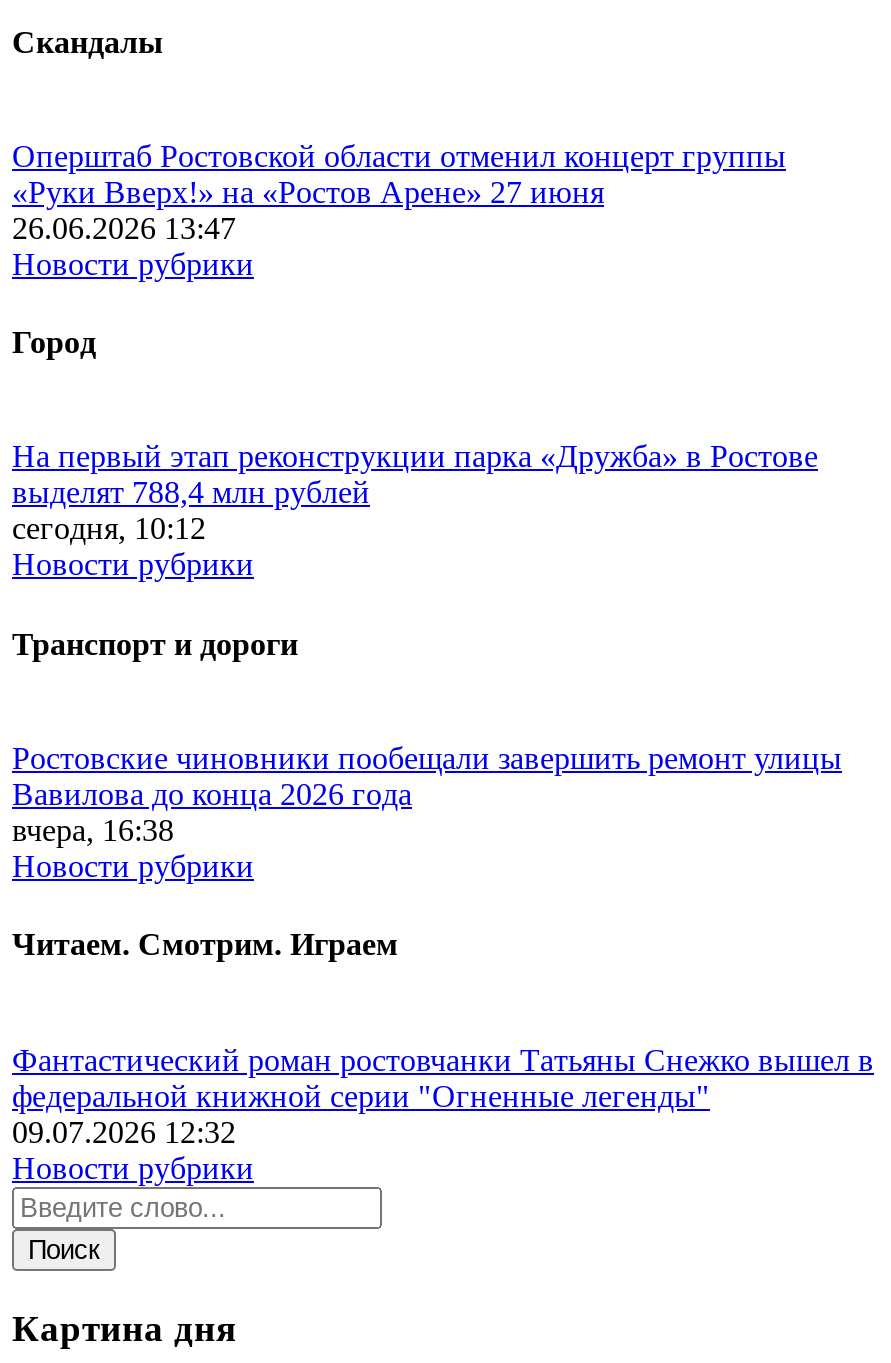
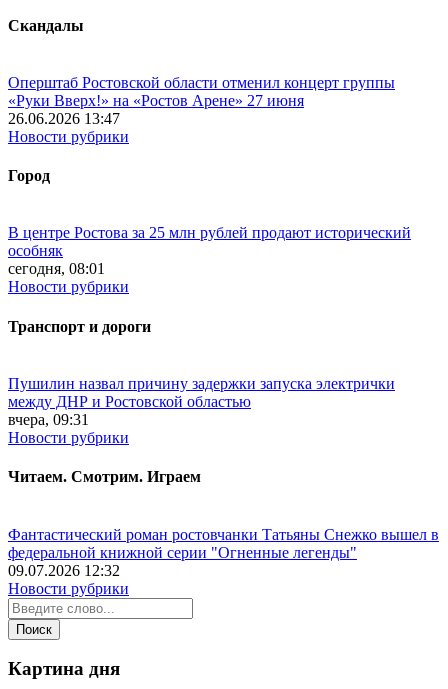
- На первый этап реконструкции парка «Дружба» в Ростове
- выделят 788,4 млн рублей
- сегодня, 10:12
+ В центре Ростова за 25 млн рублей продают исторический
+ особняк
+ сегодня, 08:01

- Ростовские чиновники пообещали завершить ремонт улицы
- Вавилова до конца 2026 года
- вчера, 16:38
+ Пушилин назвал причину задержки запуска электрички
+ между ДНР и Ростовской областью
+ вчера, 09:31
